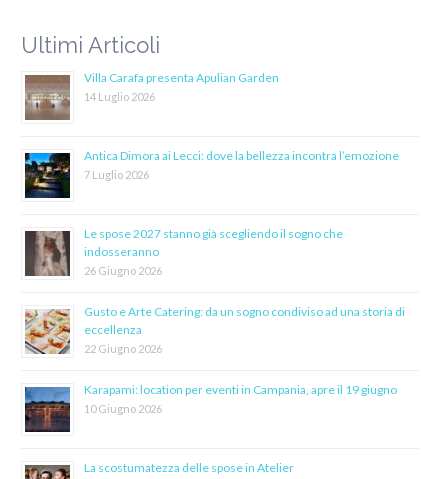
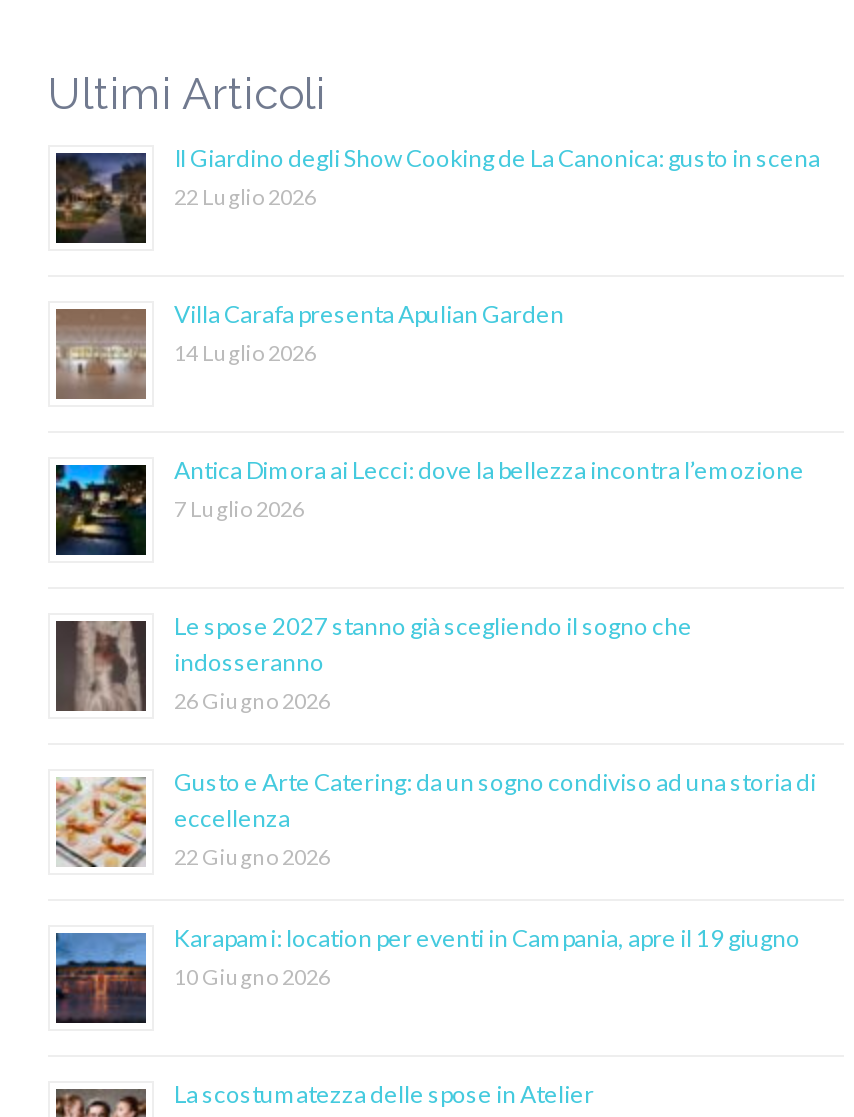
+ [image]
+ Il Giardino degli Show Cooking de La Canonica: gusto in scena
+ 22 Luglio 2026
